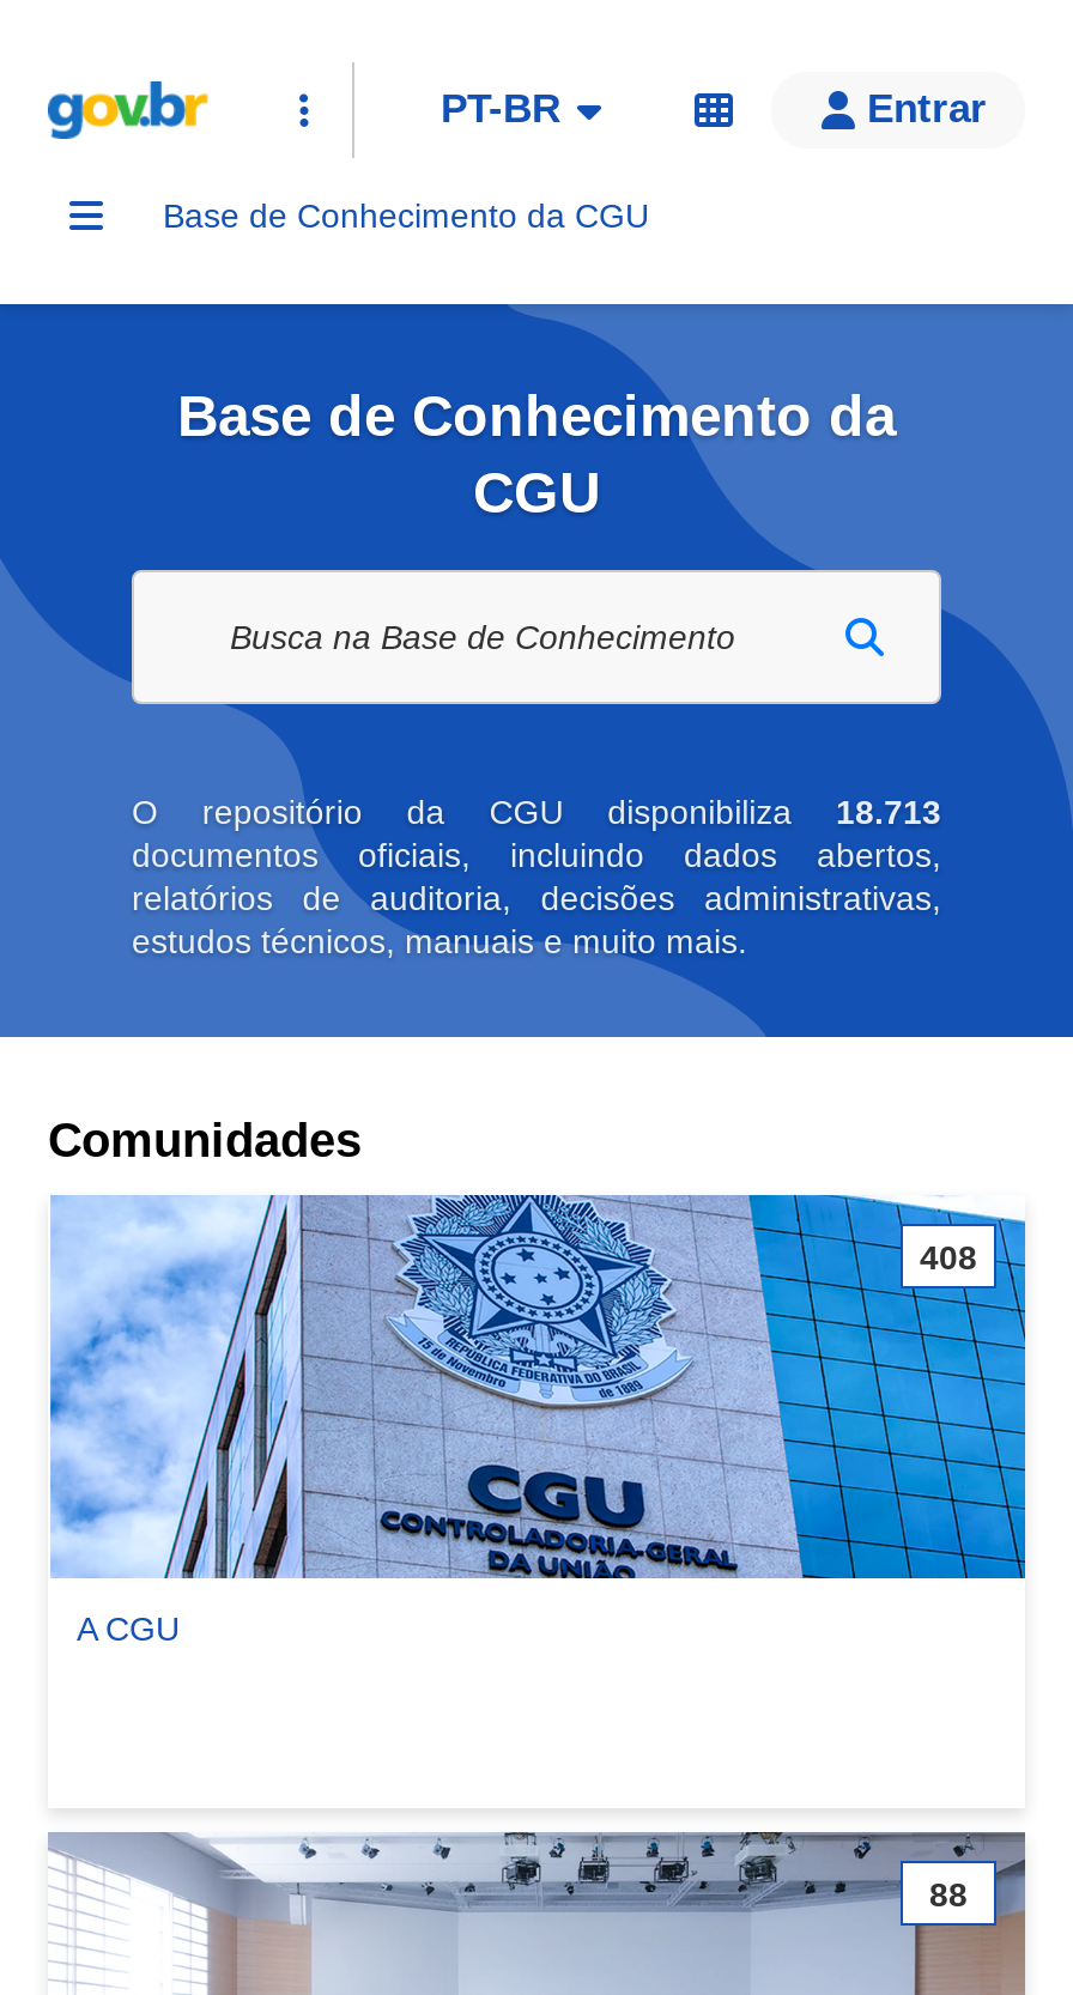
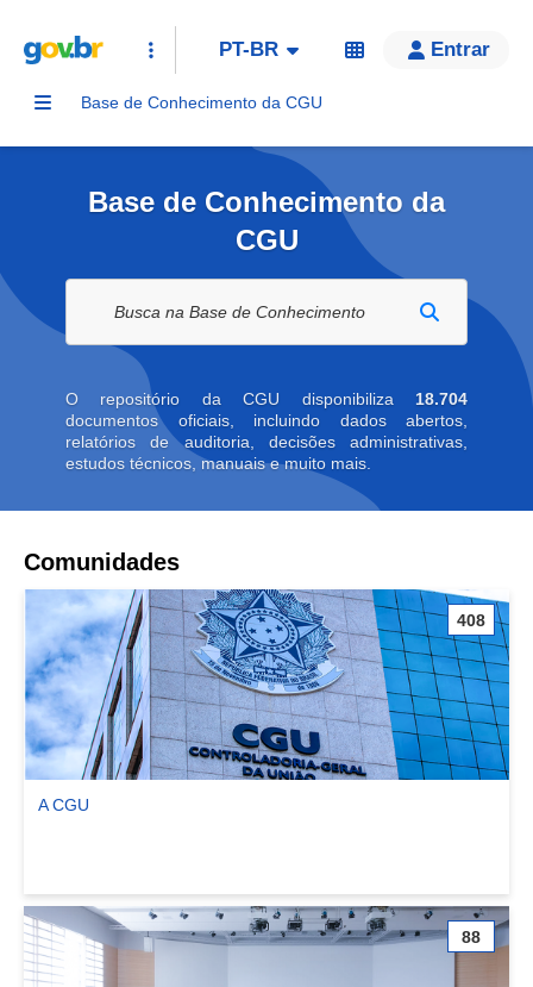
- O repositório da CGU disponibiliza 18.713
+ O repositório da CGU disponibiliza 18.704
